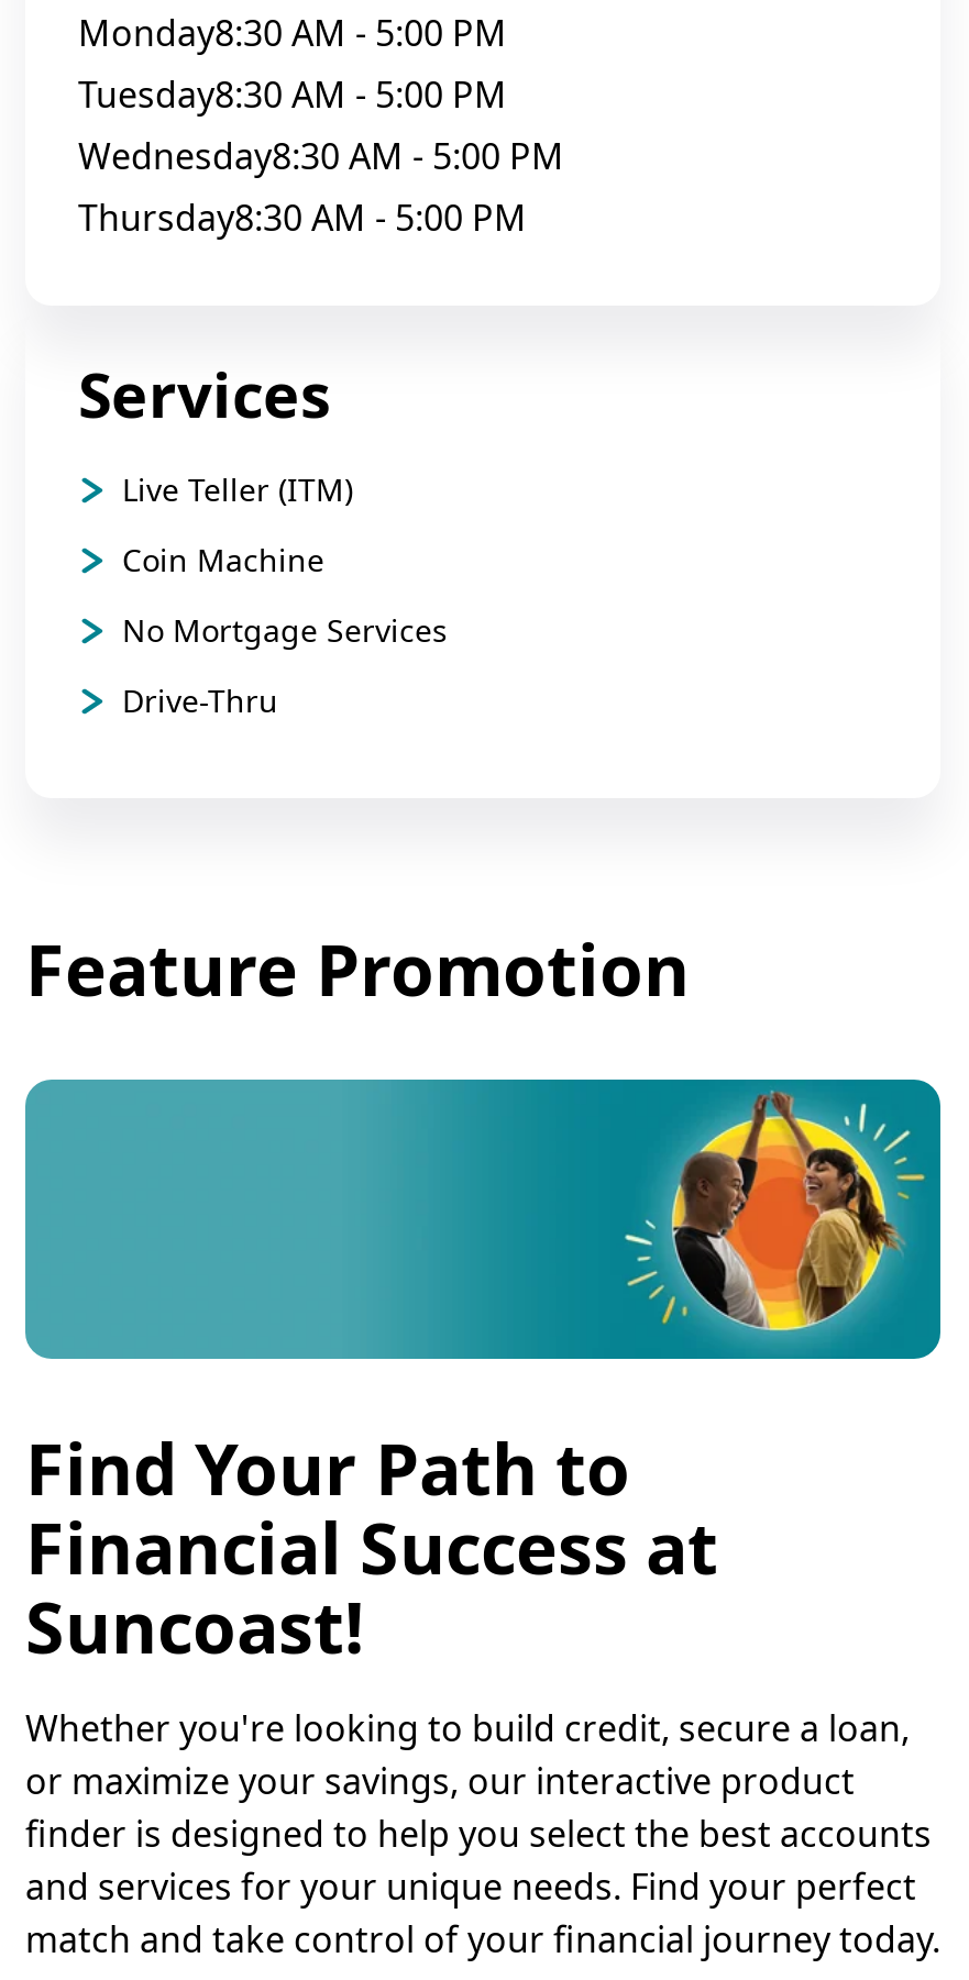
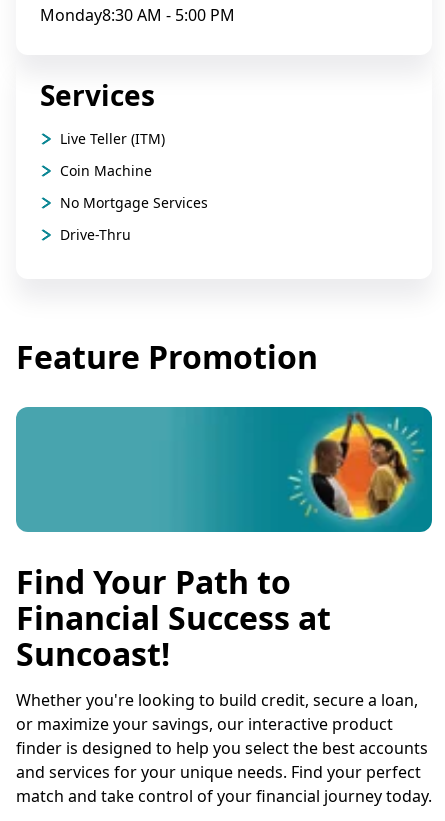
- Tuesday8:30 AM - 5:00 PM
- Wednesday8:30 AM - 5:00 PM
- Thursday8:30 AM - 5:00 PM
